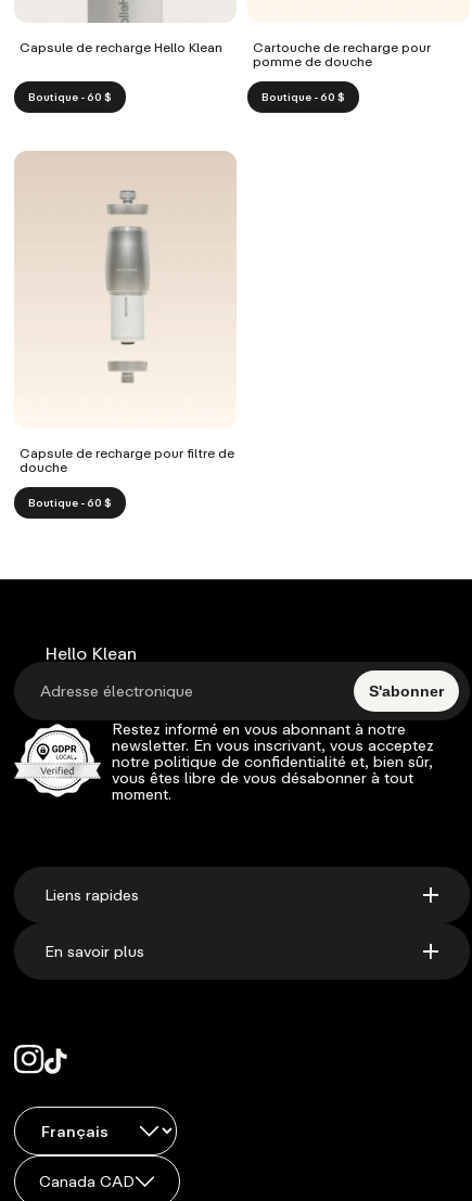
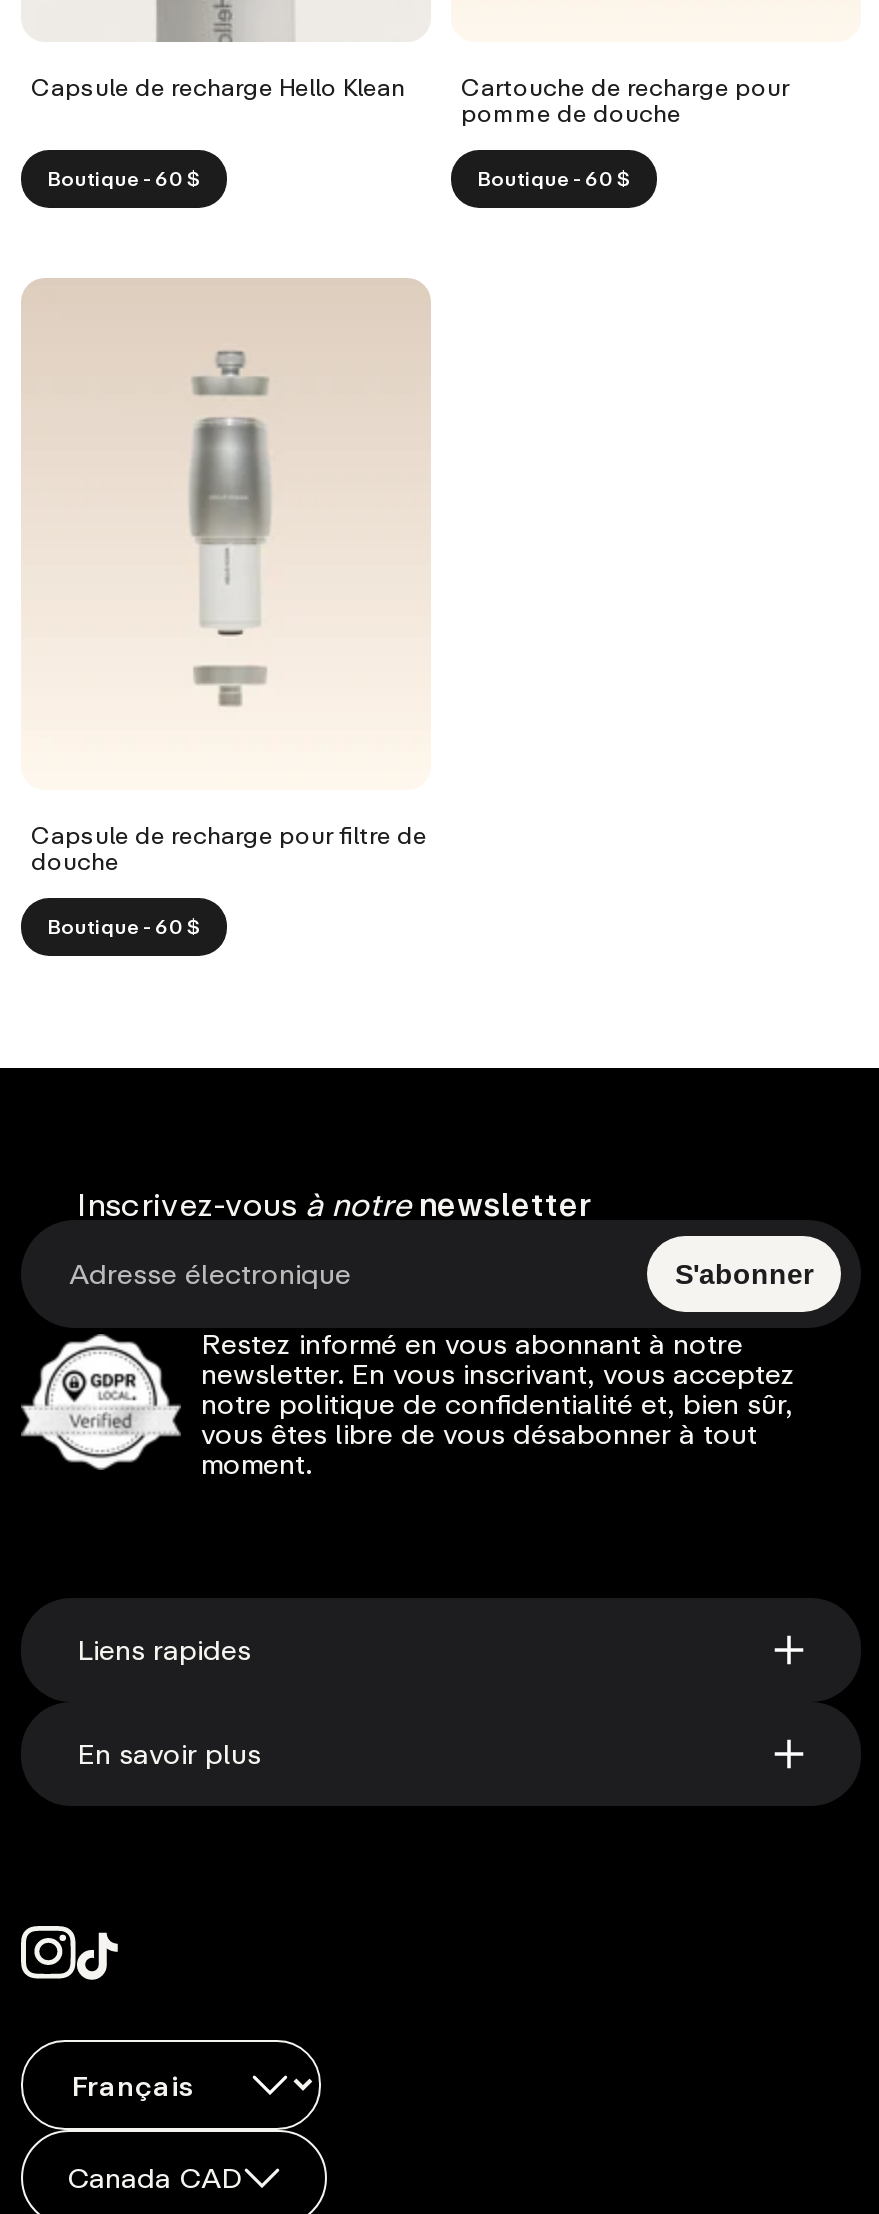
- Hello Klean
+ Inscrivez-vous à notre newsletter
